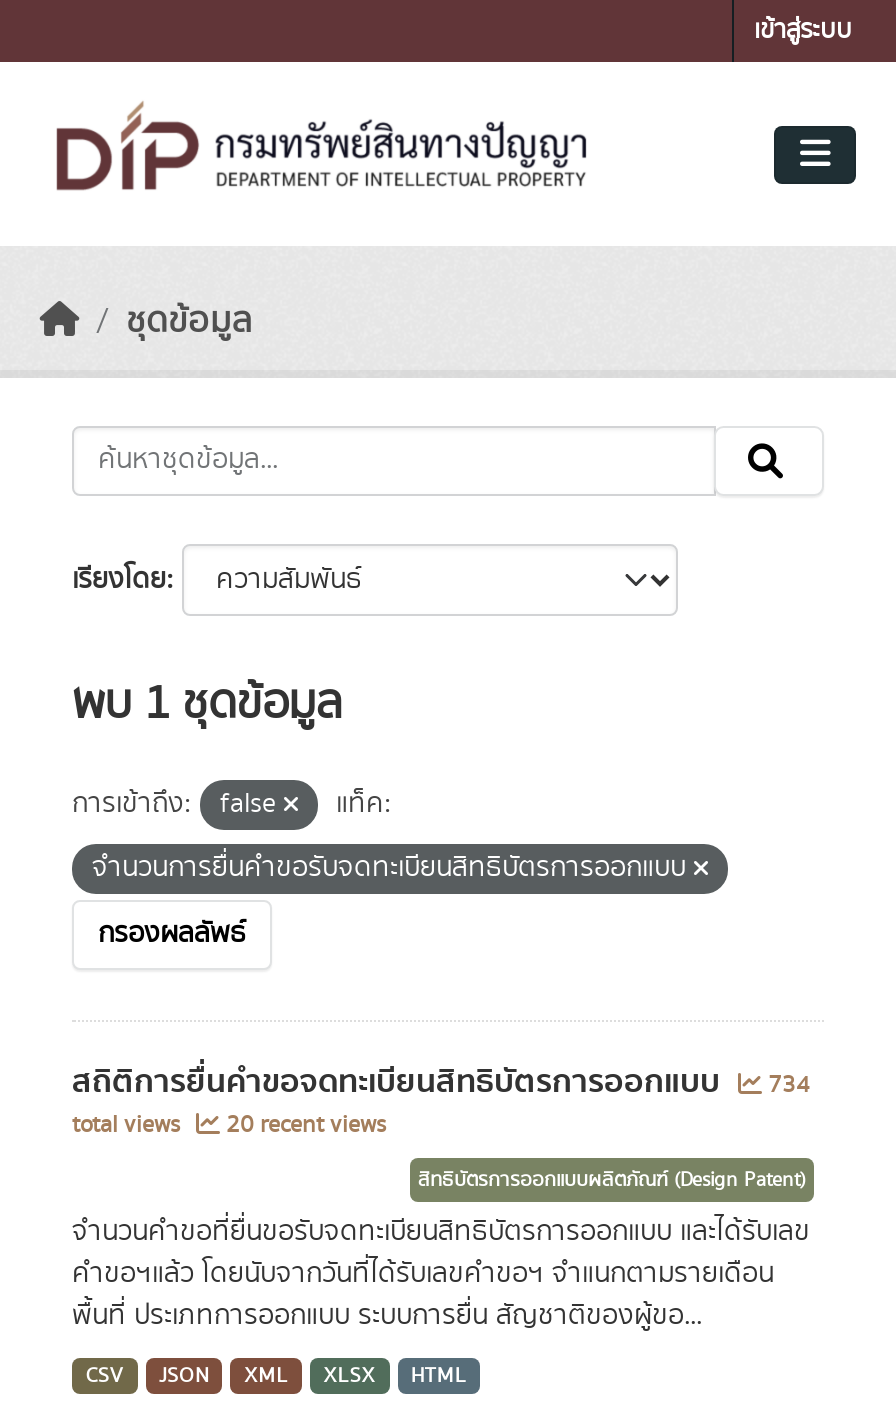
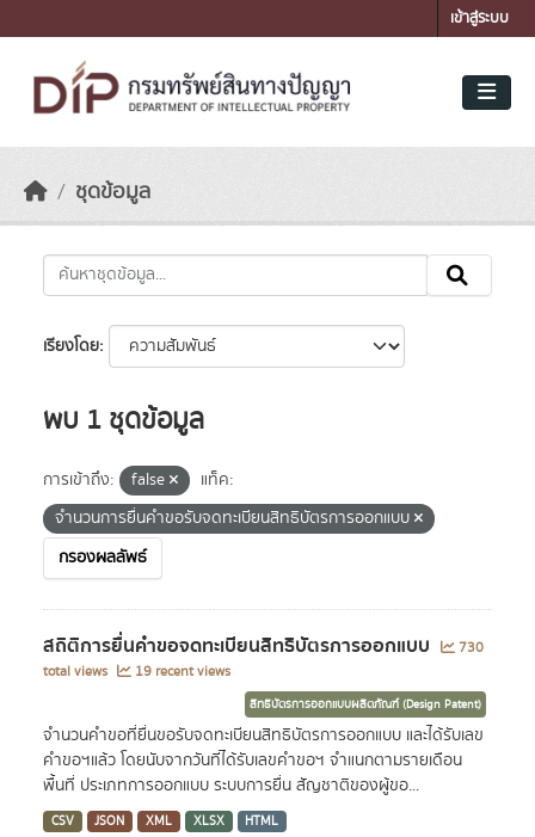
- สถิติการยื่นคำขอจดทะเบียนสิทธิบัตรการออกแบบ 734
+ สถิติการยื่นคำขอจดทะเบียนสิทธิบัตรการออกแบบ 730

- total views 20 recent views
+ total views 19 recent views
